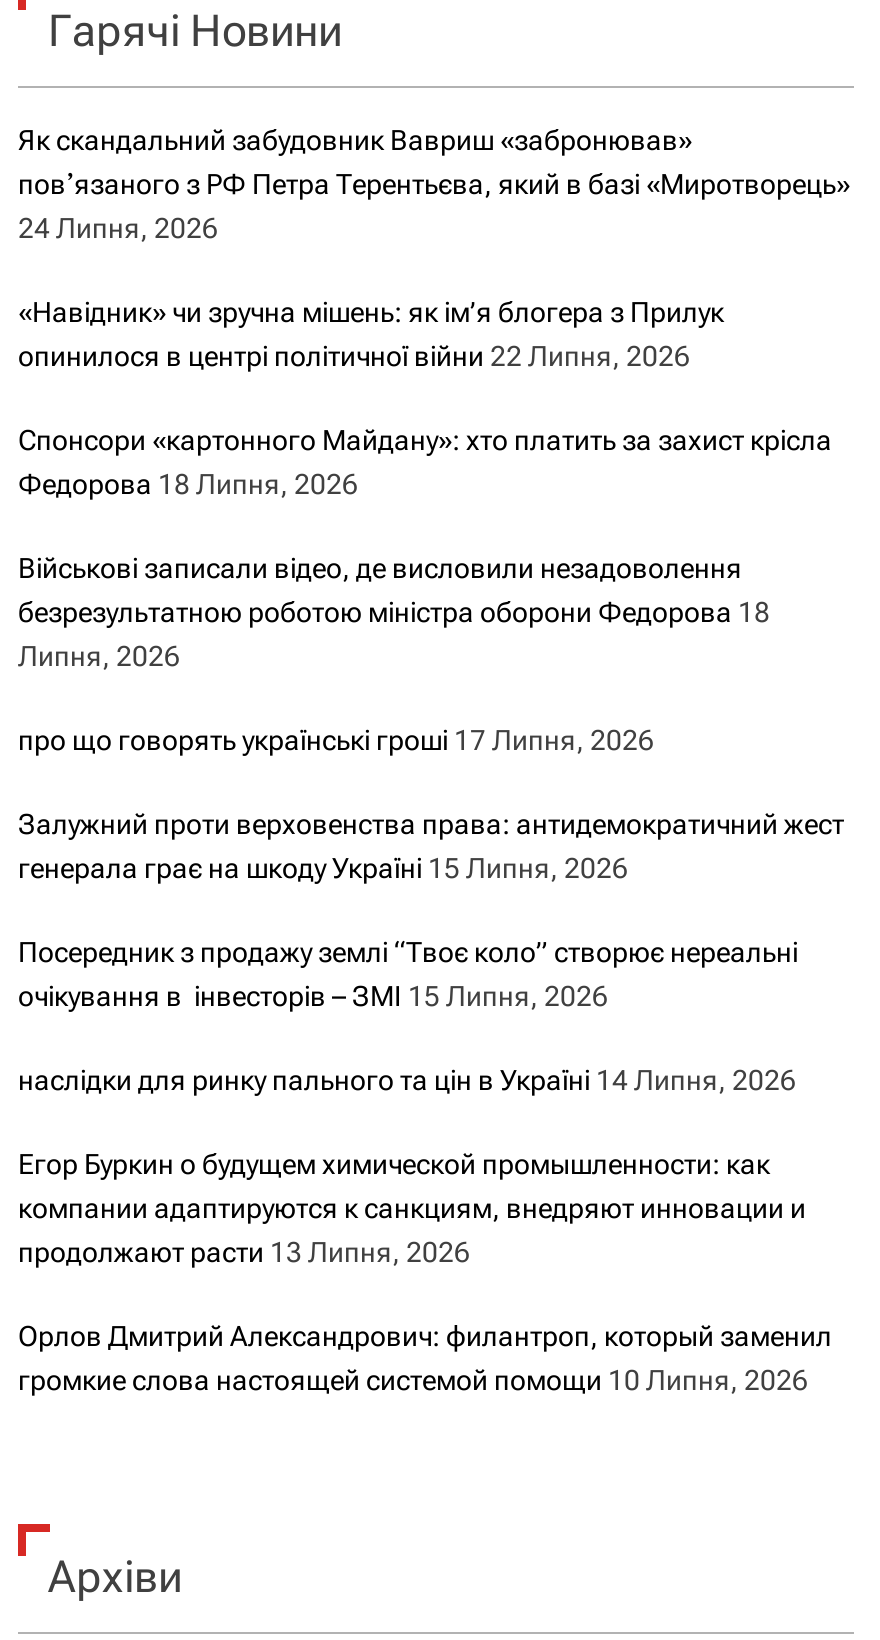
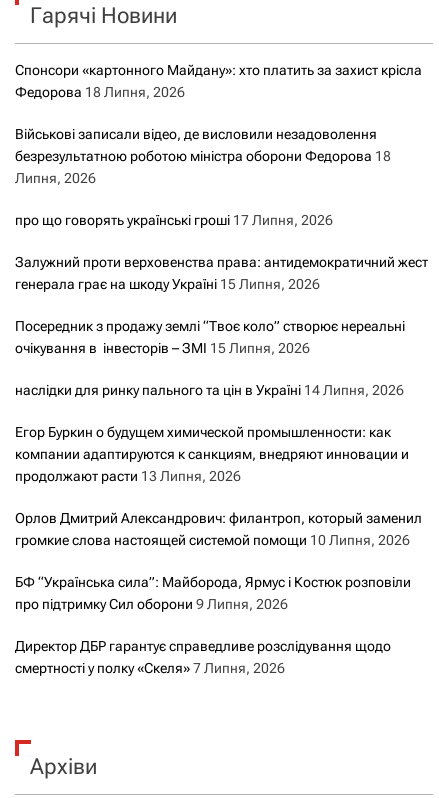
- Як скандальний забудовник Вавриш «забронював»
- повʼязаного з РФ Петра Терентьєва, який в базі «Миротворець»
- 24 Липня, 2026
- «Навідник» чи зручна мішень: як ім’я блогера з Прилук
- опинилося в центрі політичної війни 22 Липня, 2026

moved up: Спонсори «картонного Майдану»: хто платить за захист крісла | Федорова 18 Липня, 2026 | Військові записали відео, де висловили незадоволення | ... | Орлов Дмитрий Александрович: филантроп, который заменил | громкие слова настоящей системой помощи 10 Липня, 2026

+ БФ “Українська сила”: Майборода, Ярмус і Костюк розповіли
+ про підтримку Сил оборони 9 Липня, 2026
+ Директор ДБР гарантує справедливе розслідування щодо
+ смертності у полку «Скеля» 7 Липня, 2026
